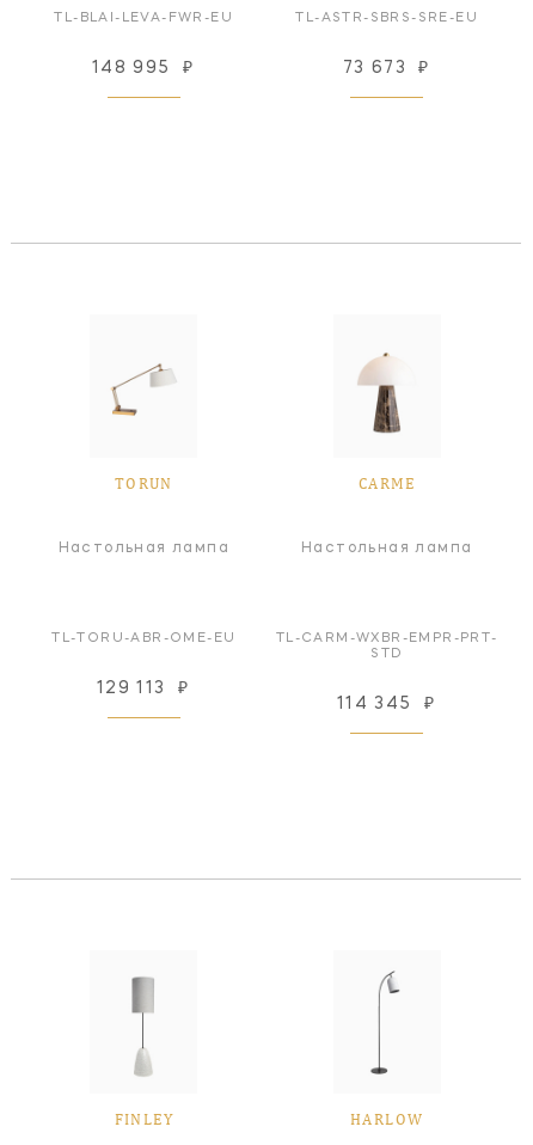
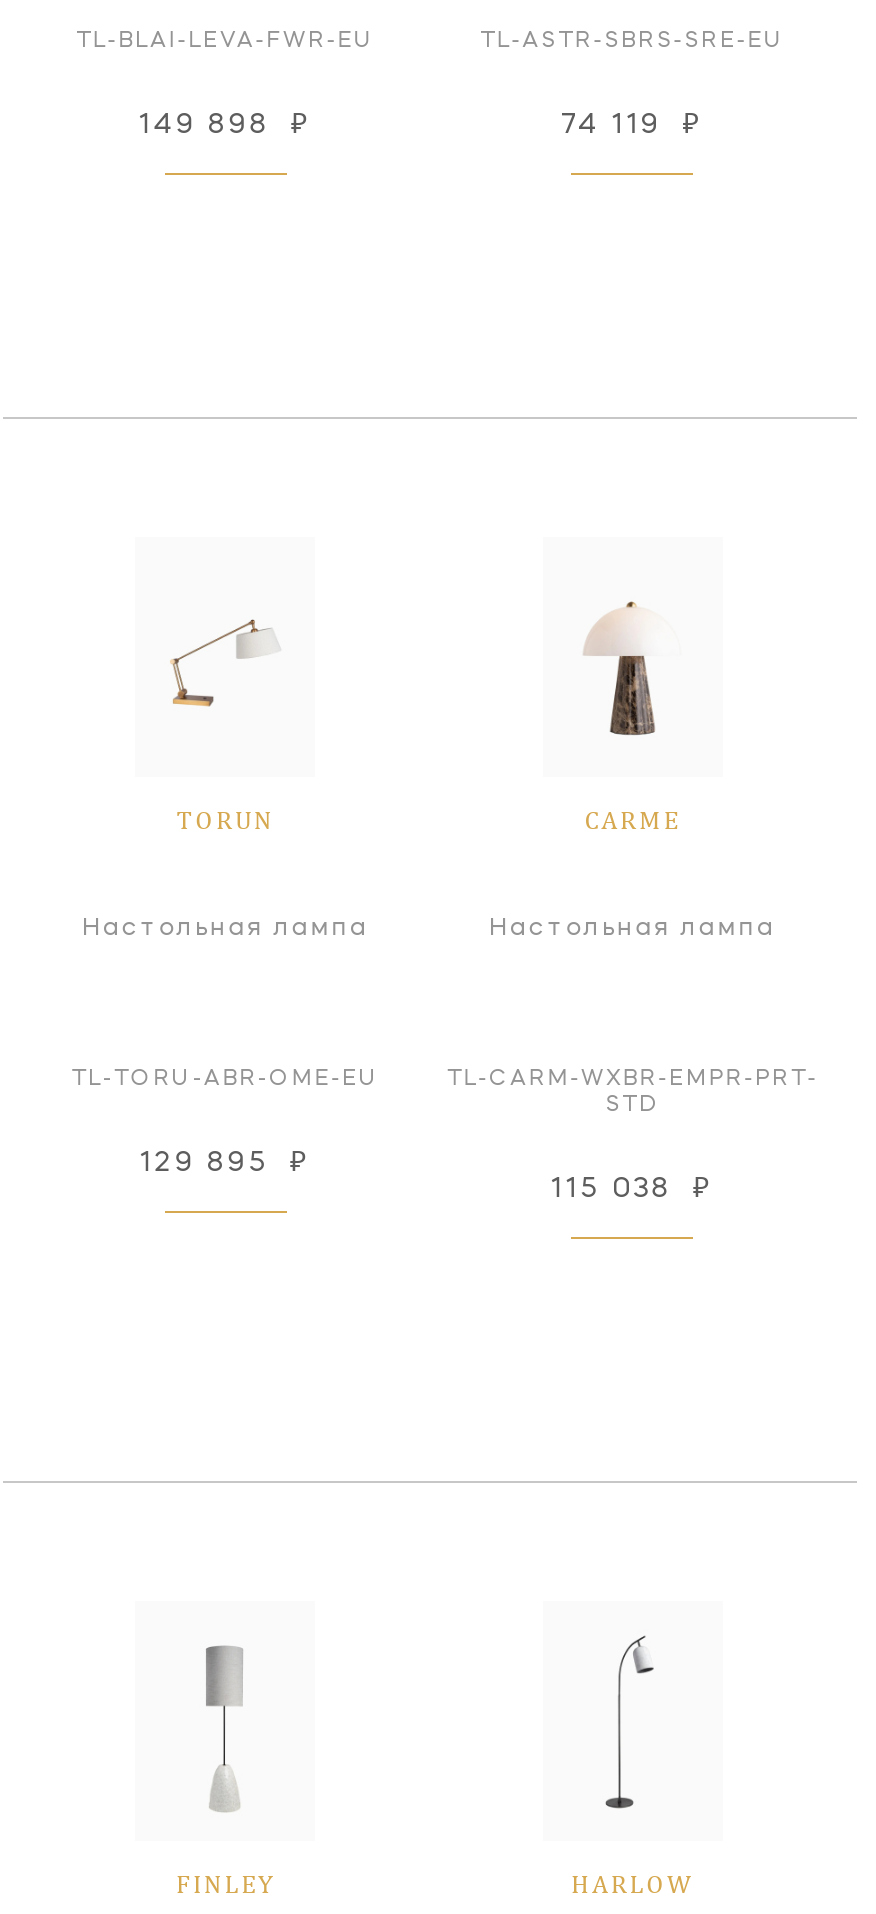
- 148 995 ₽
+ 149 898 ₽

- 73 673 ₽
+ 74 119 ₽

- 129 113 ₽
+ 129 895 ₽

- 114 345 ₽
+ 115 038 ₽
